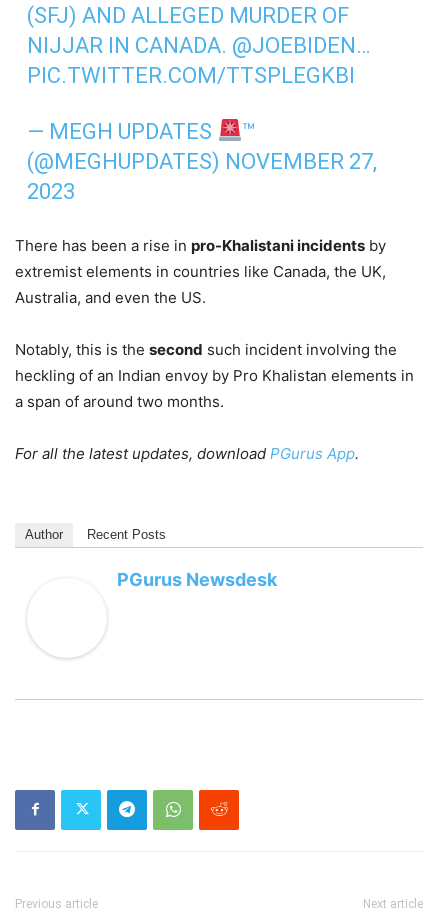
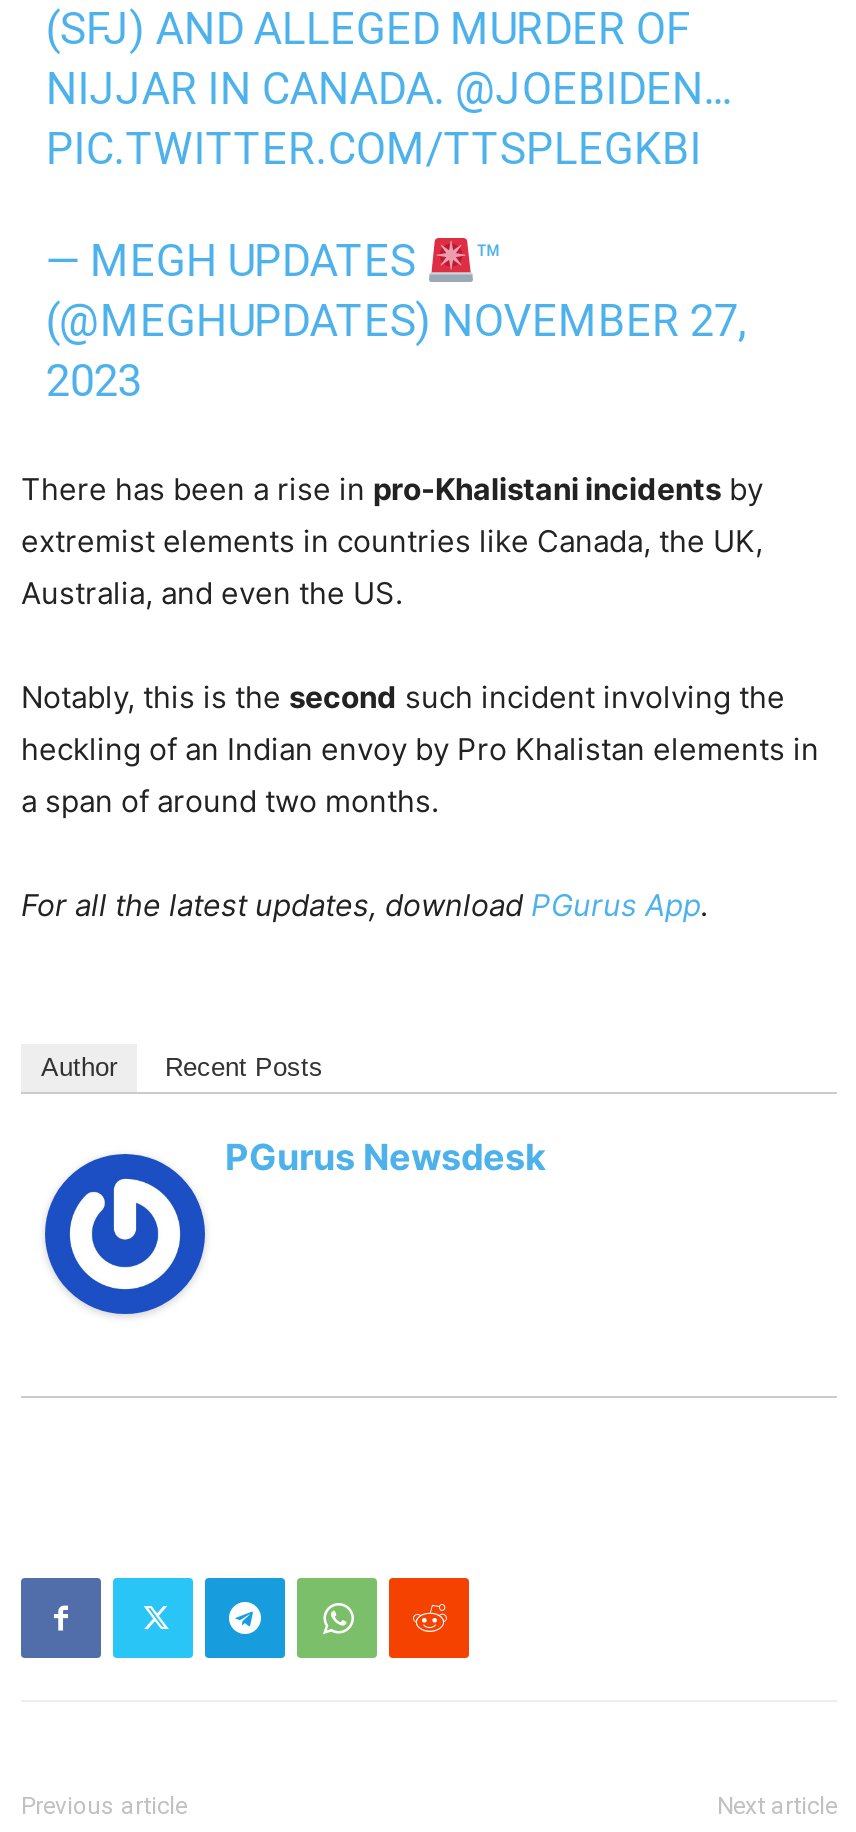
+ [image]
